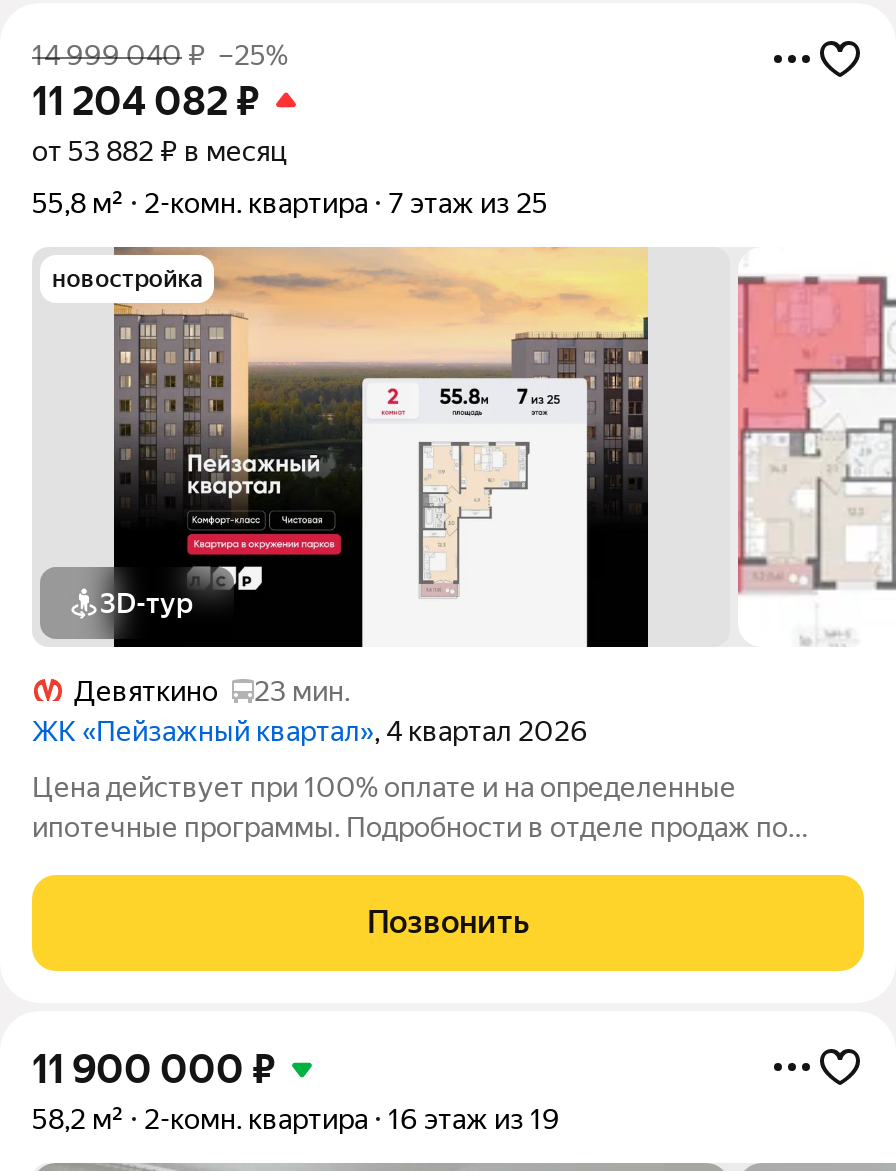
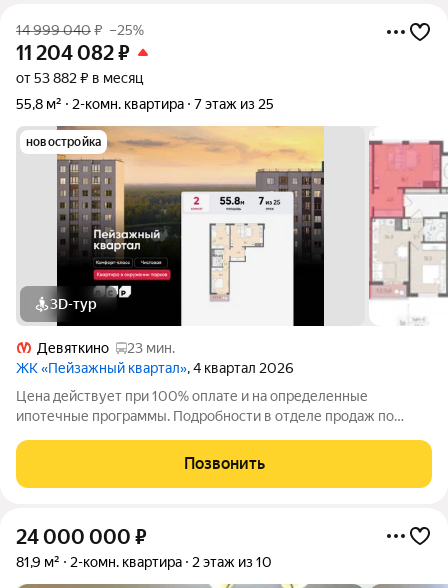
- 11 900 000 ₽
+ 24 000 000 ₽

- 58,2 м²
+ 81,9 м²

- 16 этаж из 19
+ 2 этаж из 10
